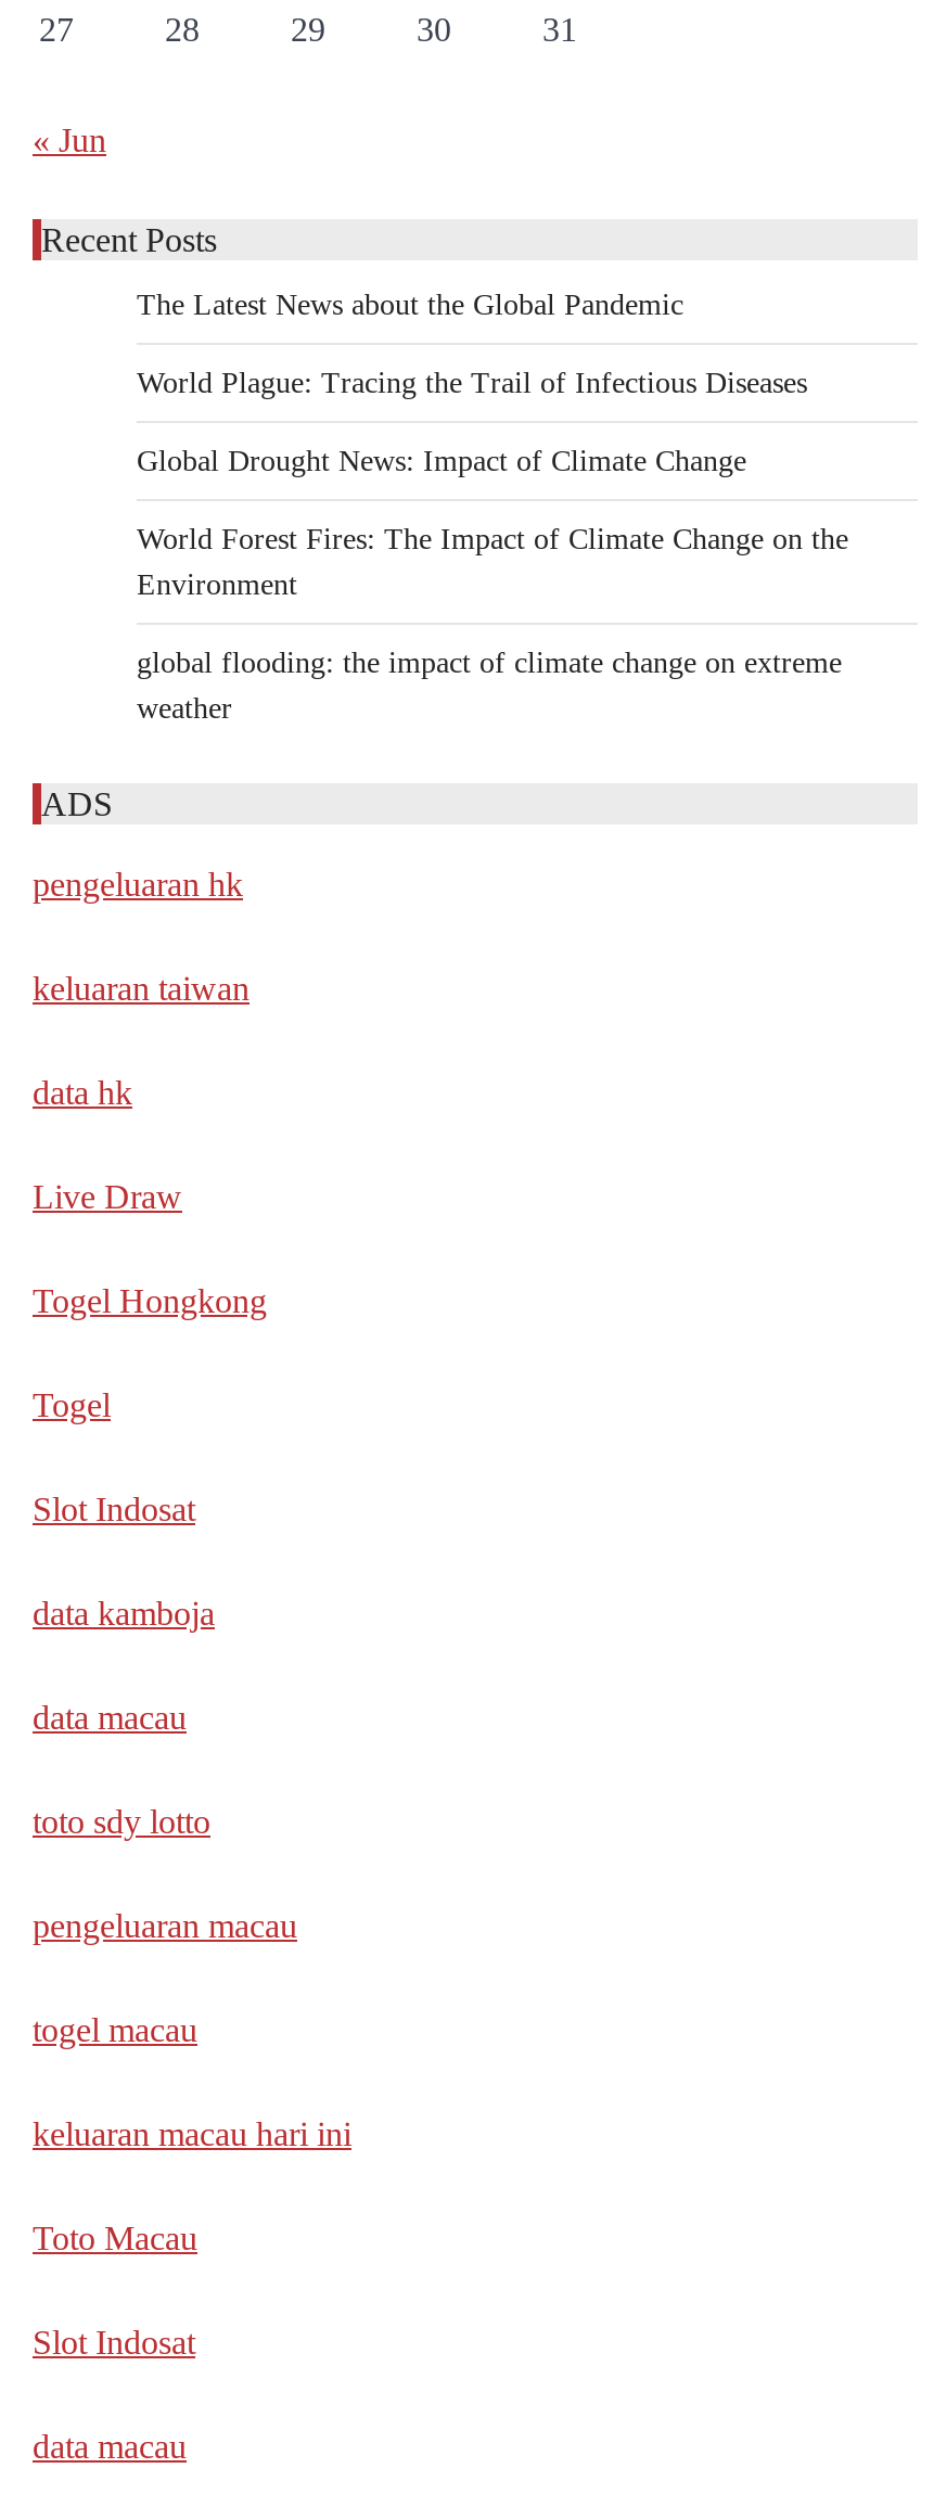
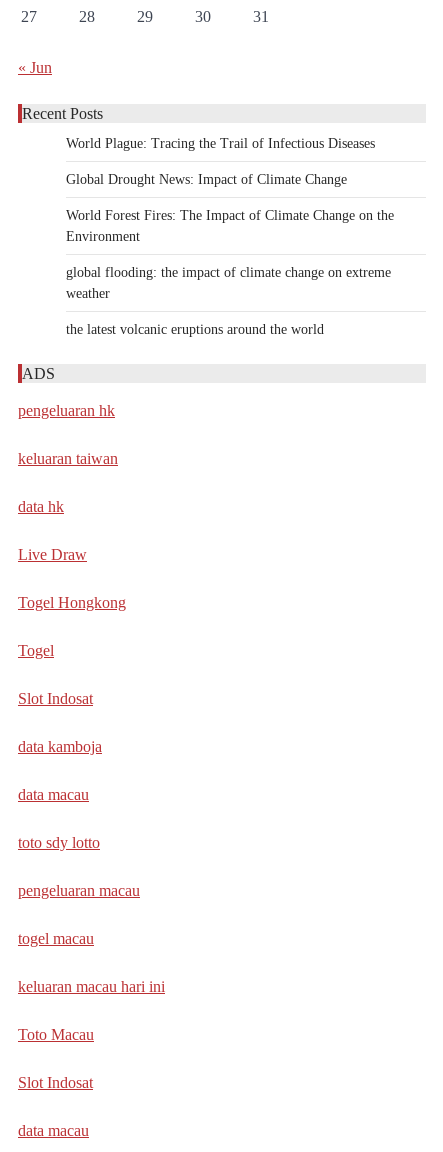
- The Latest News about the Global Pandemic

moved up: World Plague: Tracing the Trail of Infectious Diseases | Global Drought News: Impact of Climate Change | World Forest Fires: The Impact of Climate Change on the | Environment | global flooding: the impact of climate change on extreme | weather

+ the latest volcanic eruptions around the world
